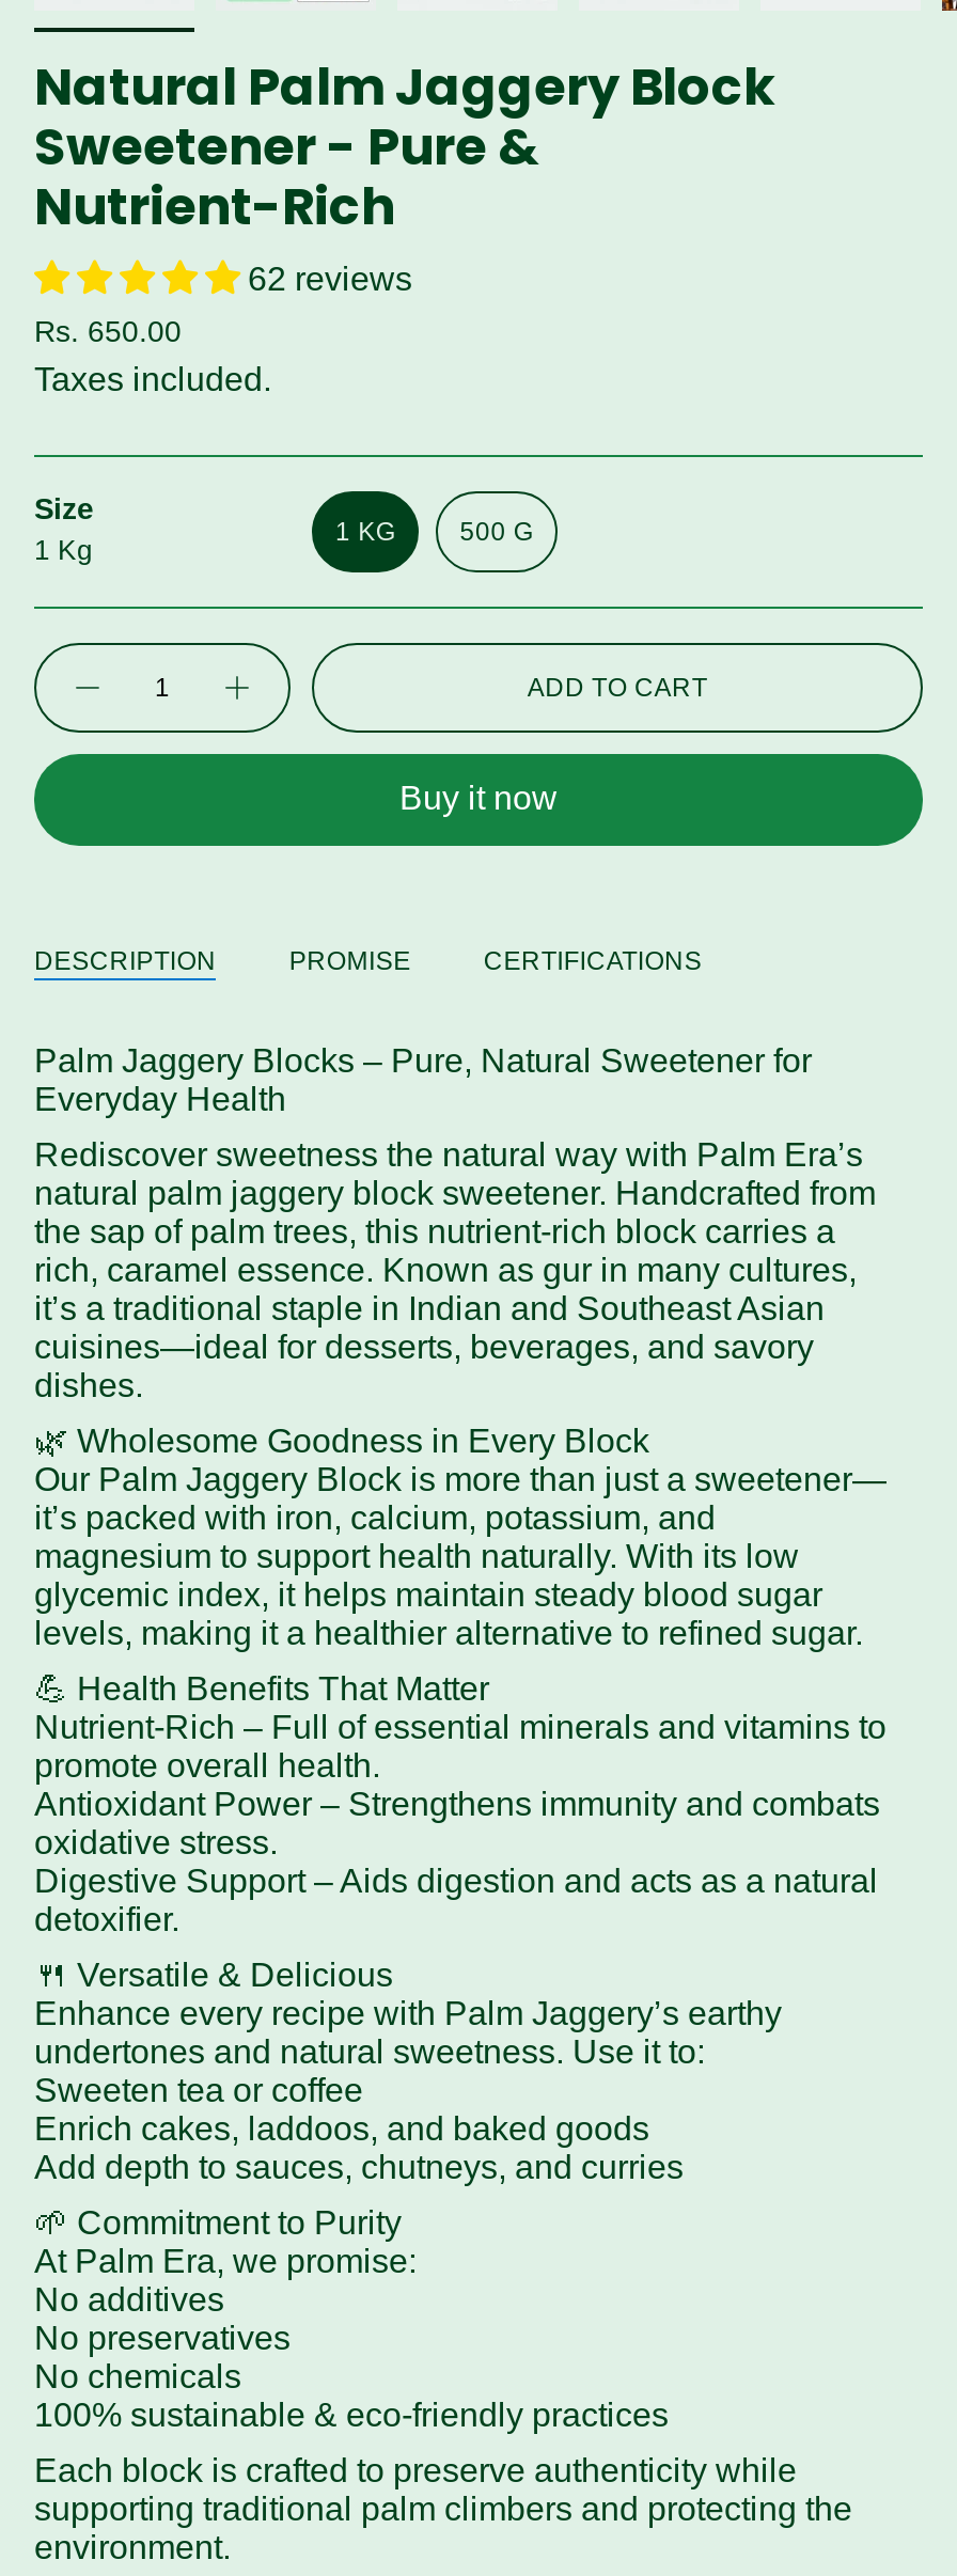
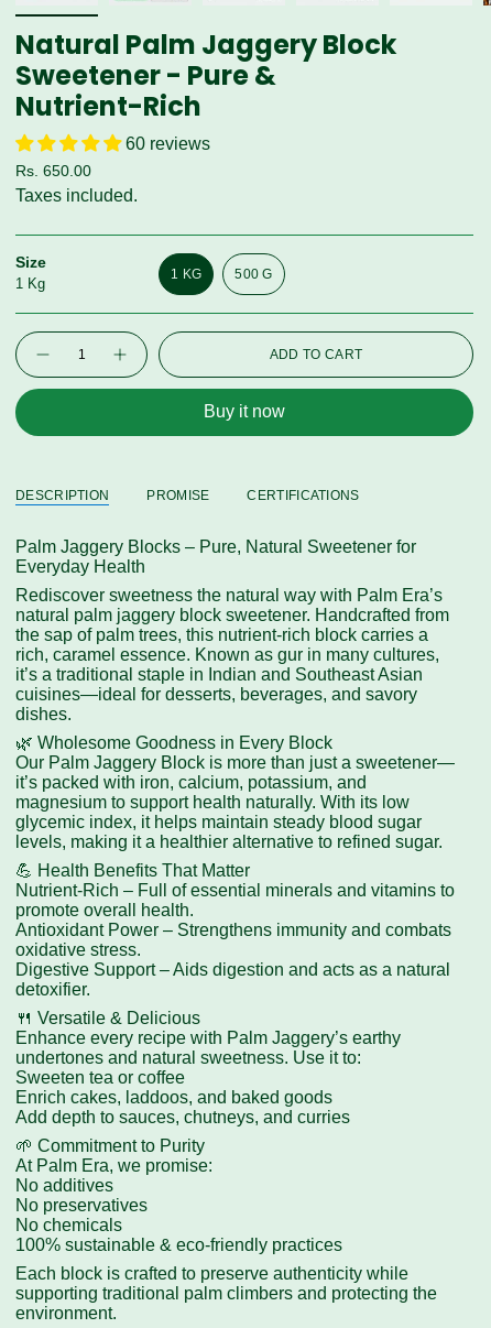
- 62 reviews
+ 60 reviews
